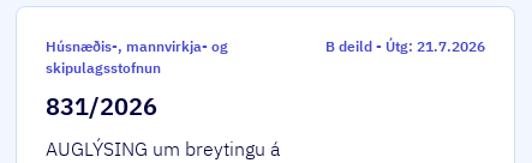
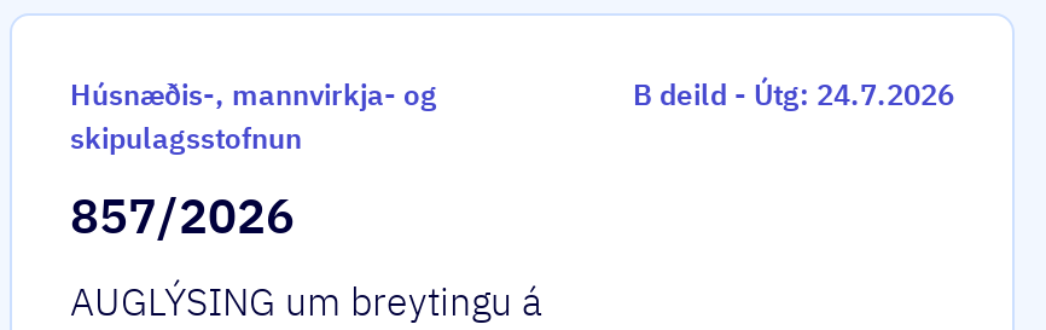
- B deild - Útg: 21.7.2026
+ B deild - Útg: 24.7.2026

- 831/2026
+ 857/2026
